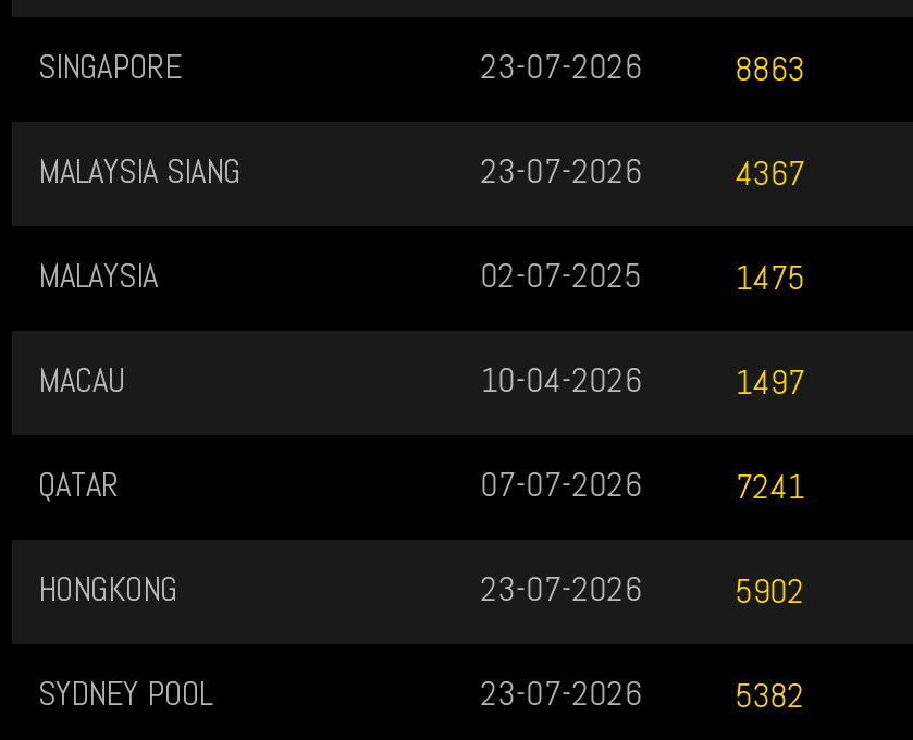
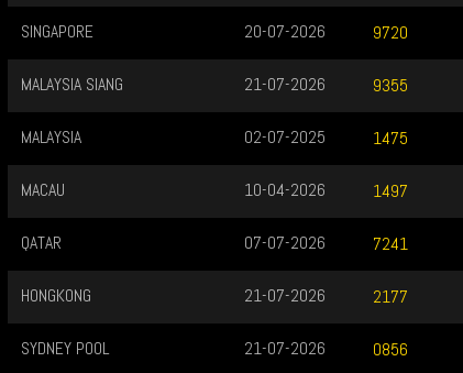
- 23-07-2026
+ 20-07-2026

- 8863
+ 9720

- 23-07-2026
+ 21-07-2026

- 4367
+ 9355

- 23-07-2026
+ 21-07-2026

- 5902
+ 2177

- 23-07-2026
+ 21-07-2026

- 5382
+ 0856
